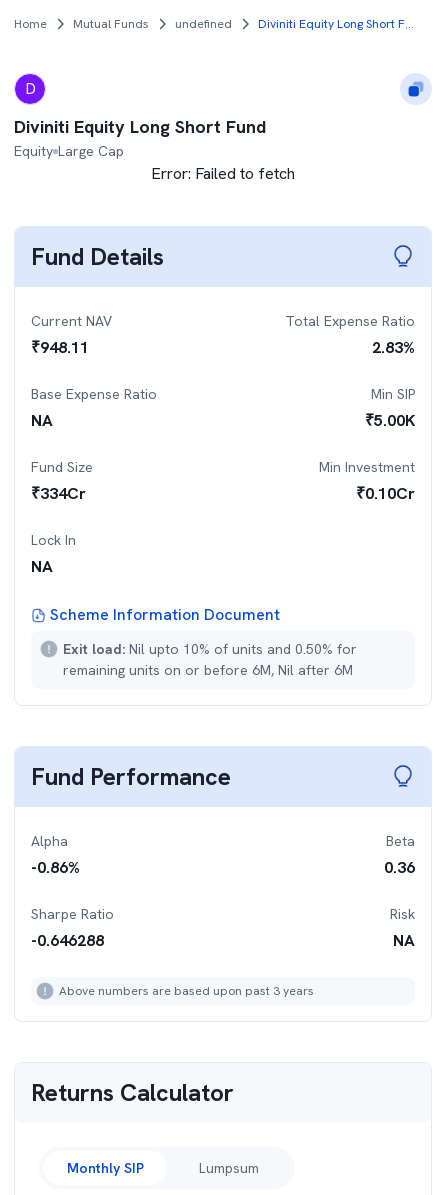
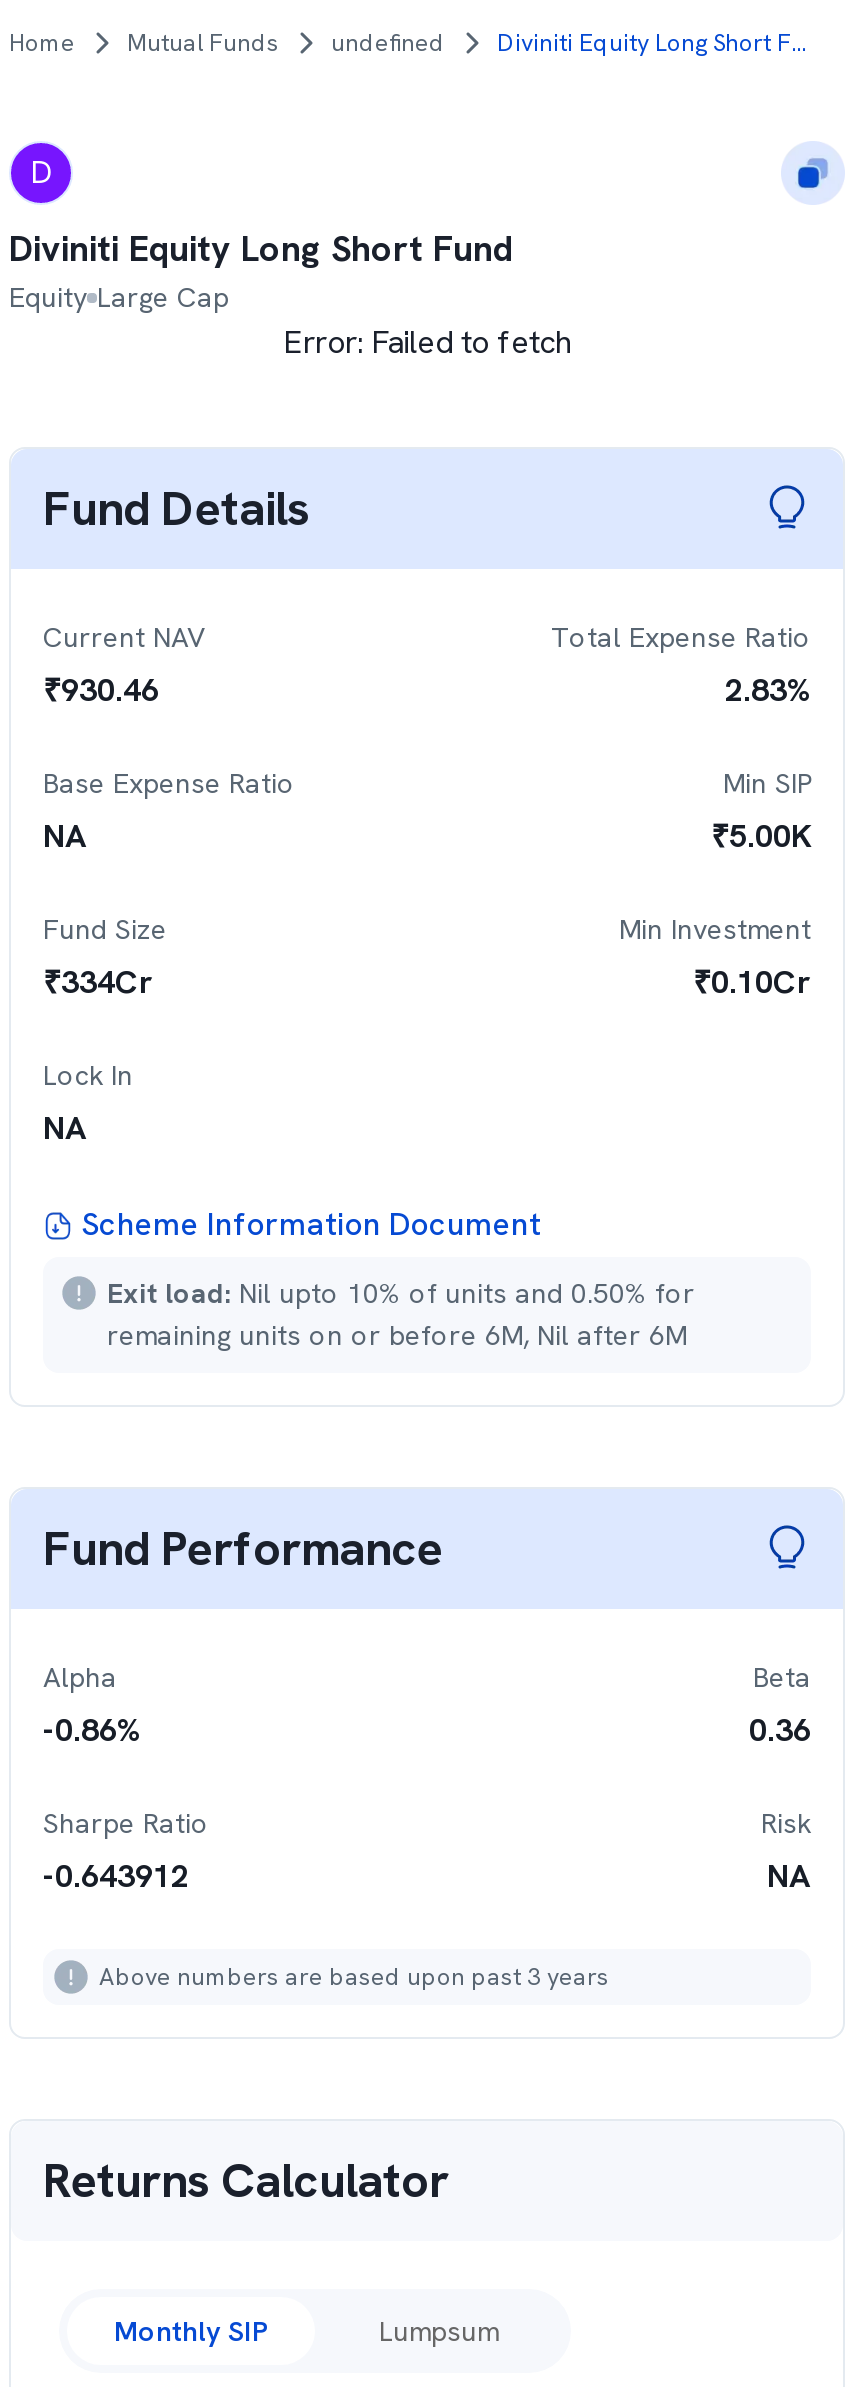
- ₹948.11
+ ₹930.46

- -0.646288
+ -0.643912
